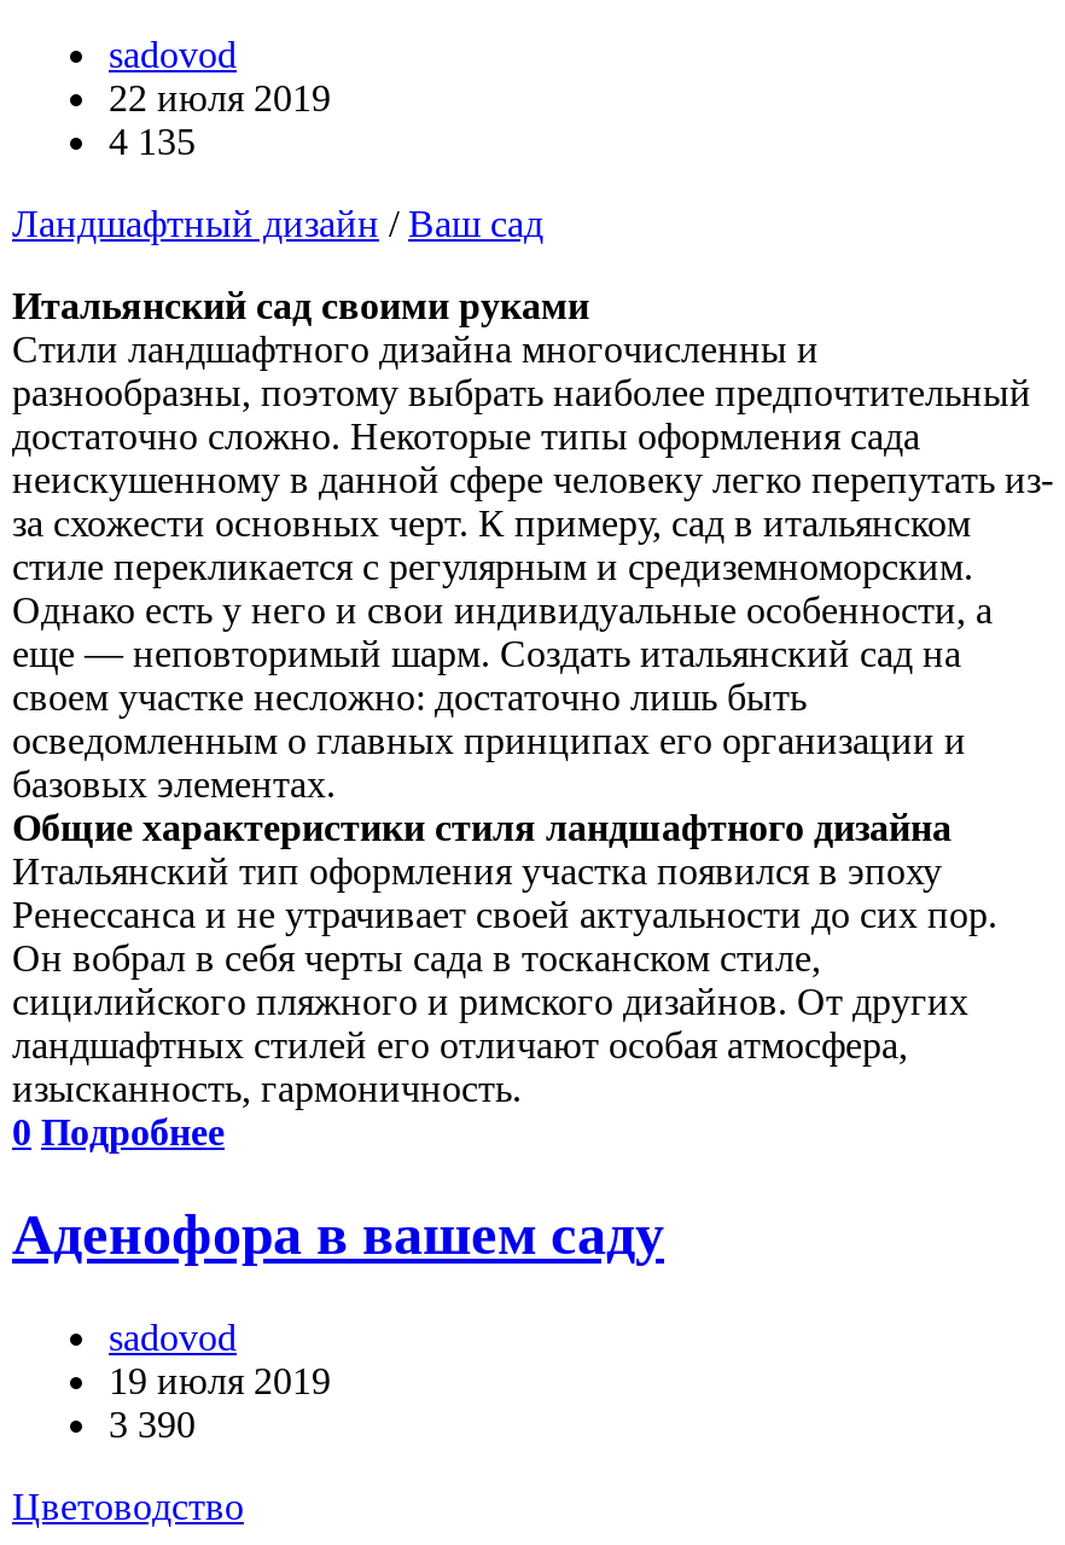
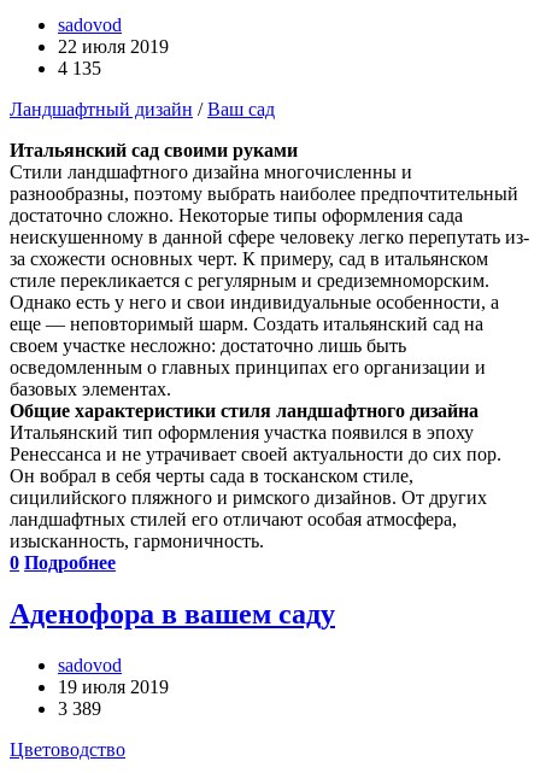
- 3 390
+ 3 389
